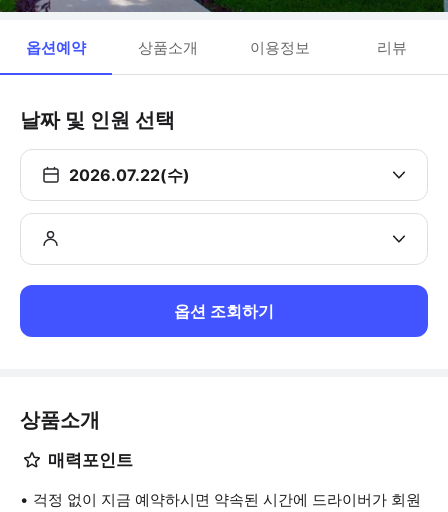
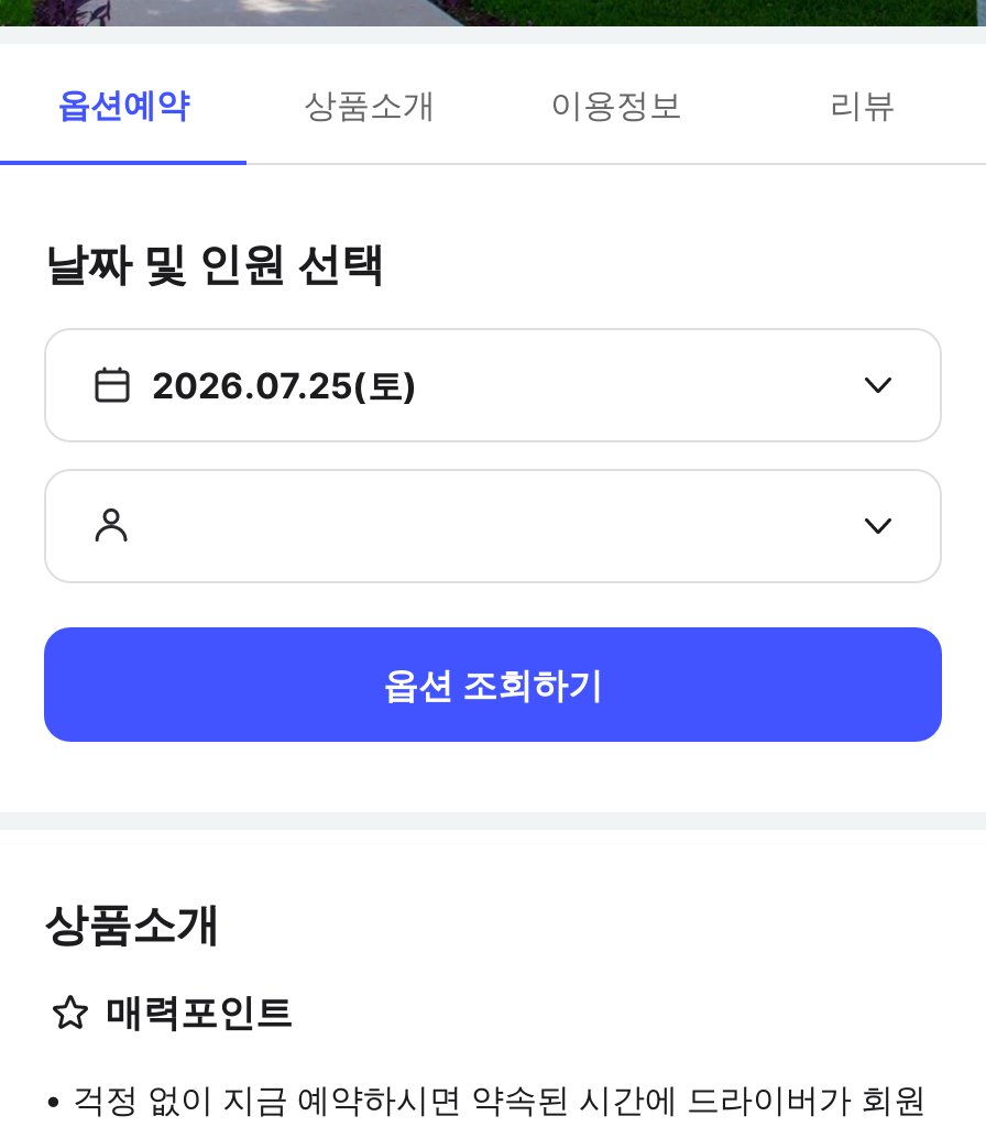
- 2026.07.22(수)
+ 2026.07.25(토)
